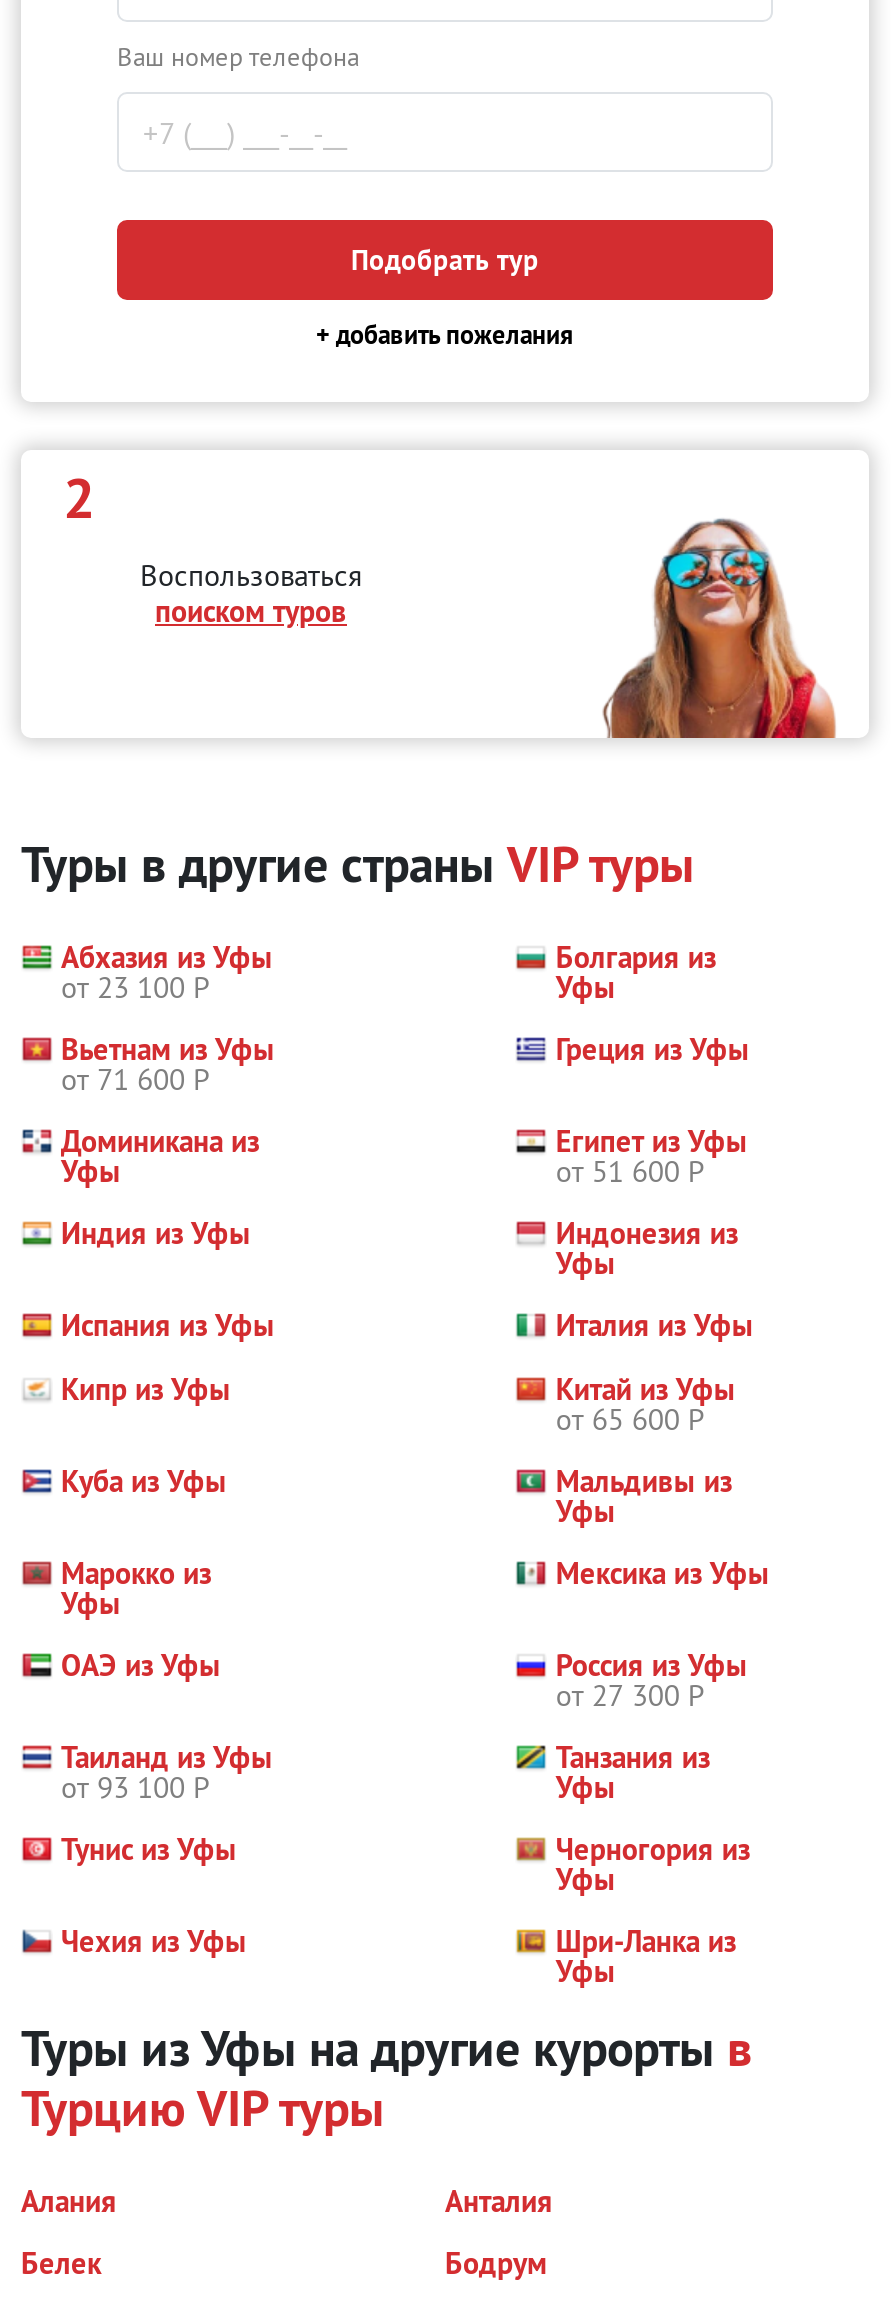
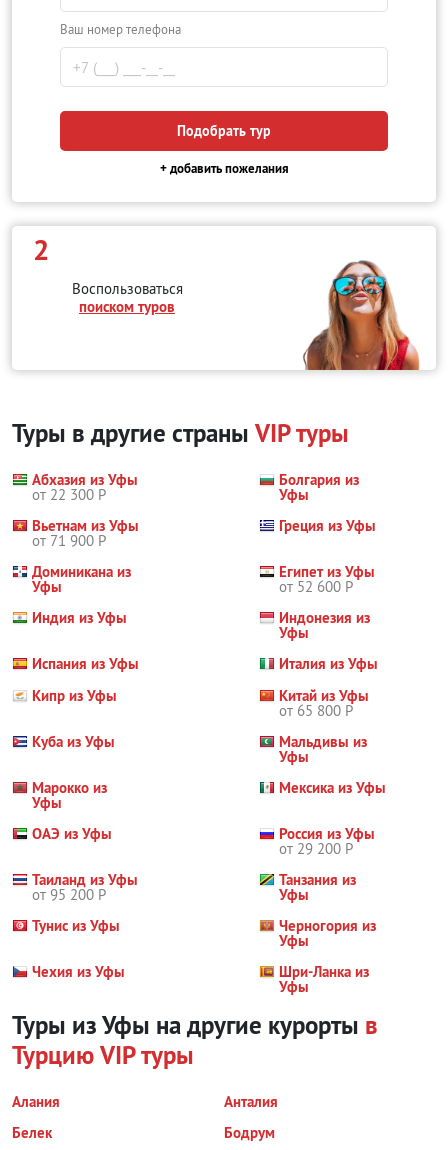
- от 23 100 Р
+ от 22 300 Р

- от 71 600 Р
+ от 71 900 Р

- от 51 600 Р
+ от 52 600 Р

- от 65 600 Р
+ от 65 800 Р

- от 27 300 Р
+ от 29 200 Р

- от 93 100 Р
+ от 95 200 Р
